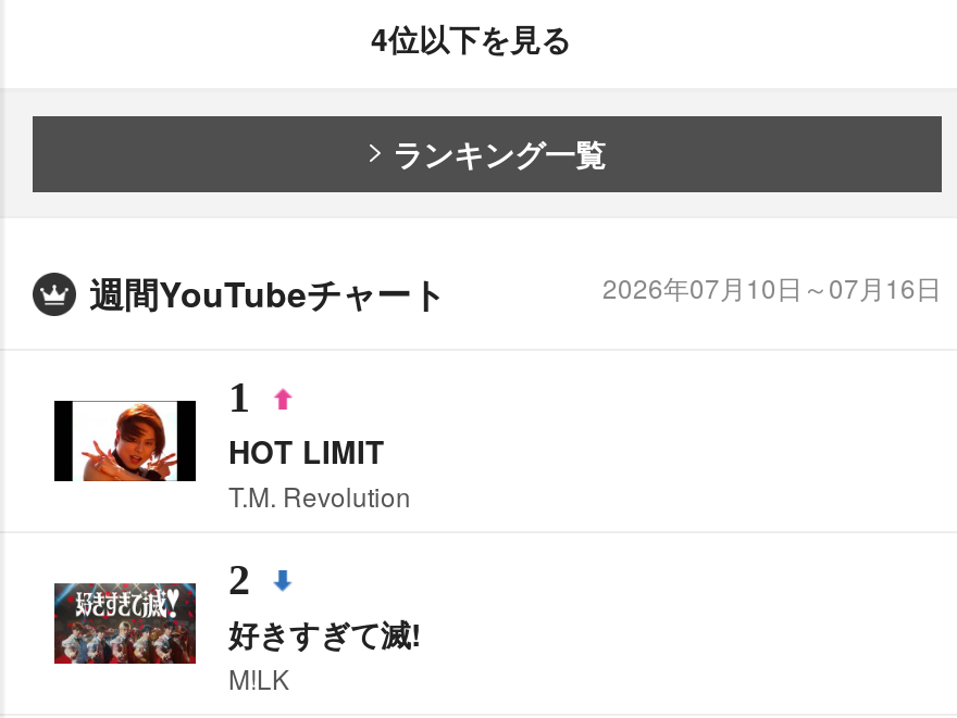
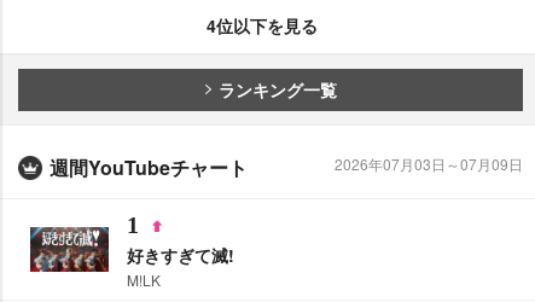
- 2026年07月10日～07月16日
+ 2026年07月03日～07月09日

- [image]
- HOT LIMIT
- T.M. Revolution
- 2
